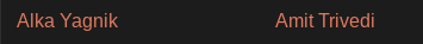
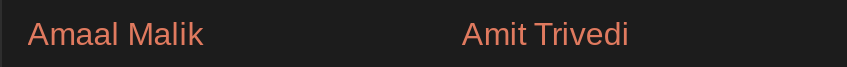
- Alka Yagnik
+ Amaal Malik
